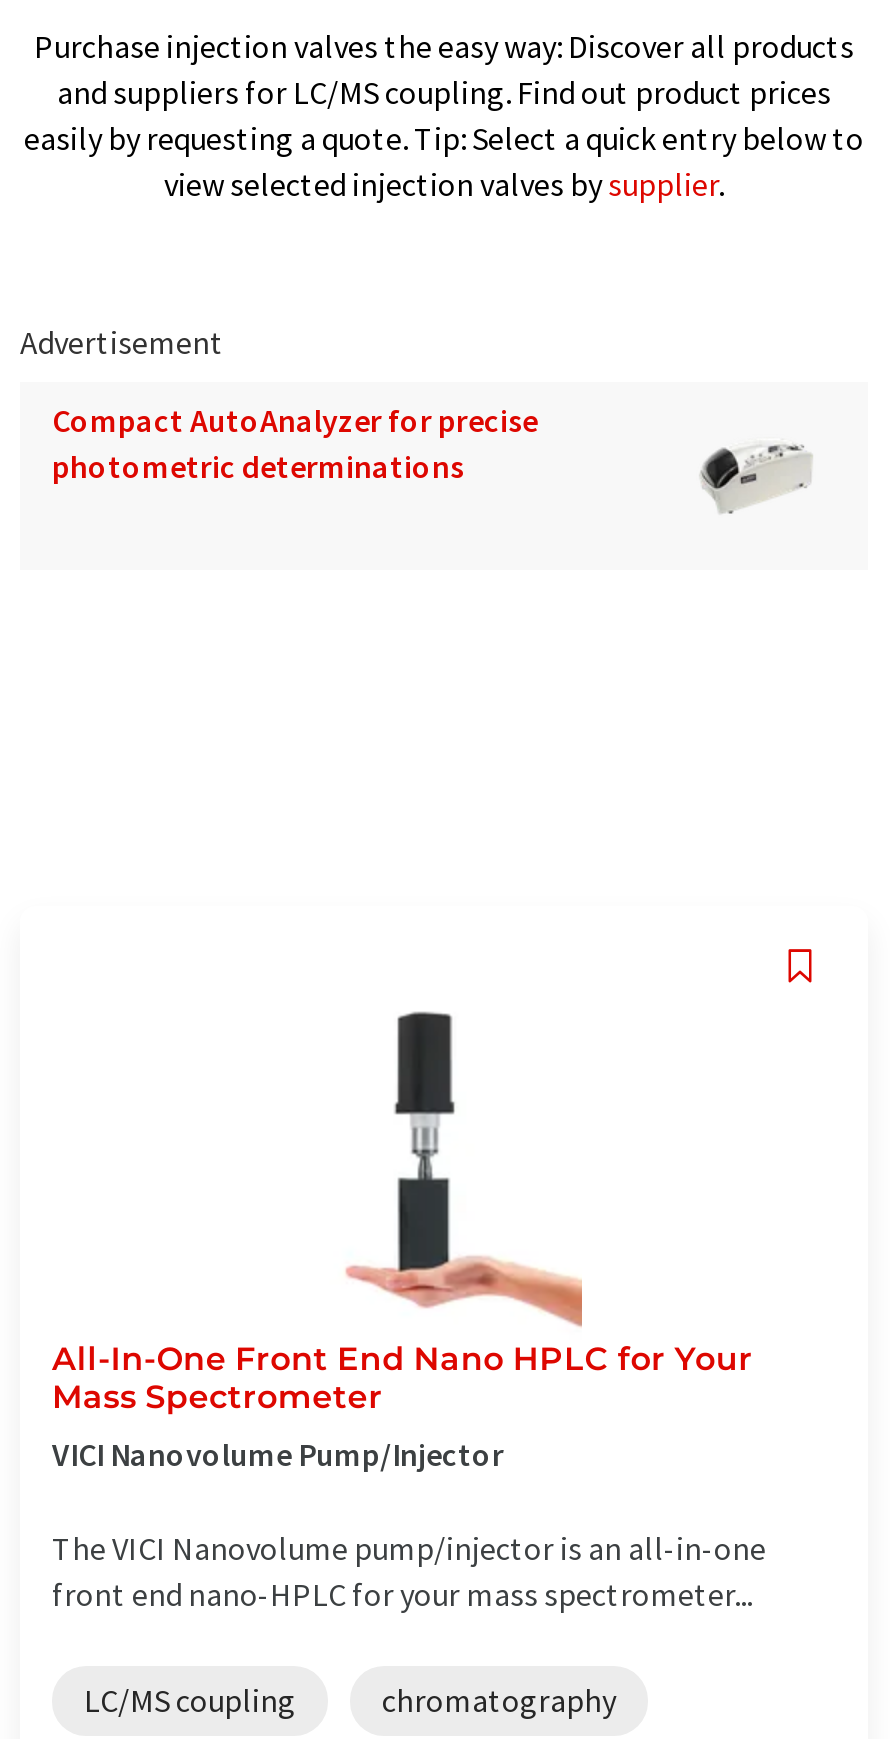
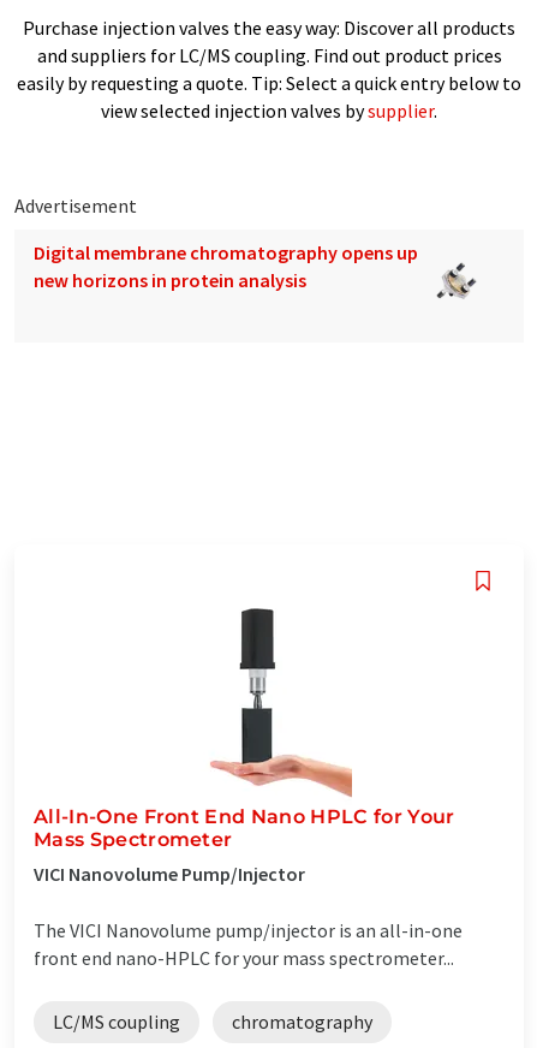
- Compact AutoAnalyzer for precise
- photometric determinations
+ Digital membrane chromatography opens up
+ new horizons in protein analysis

- [image]
+ [image]
